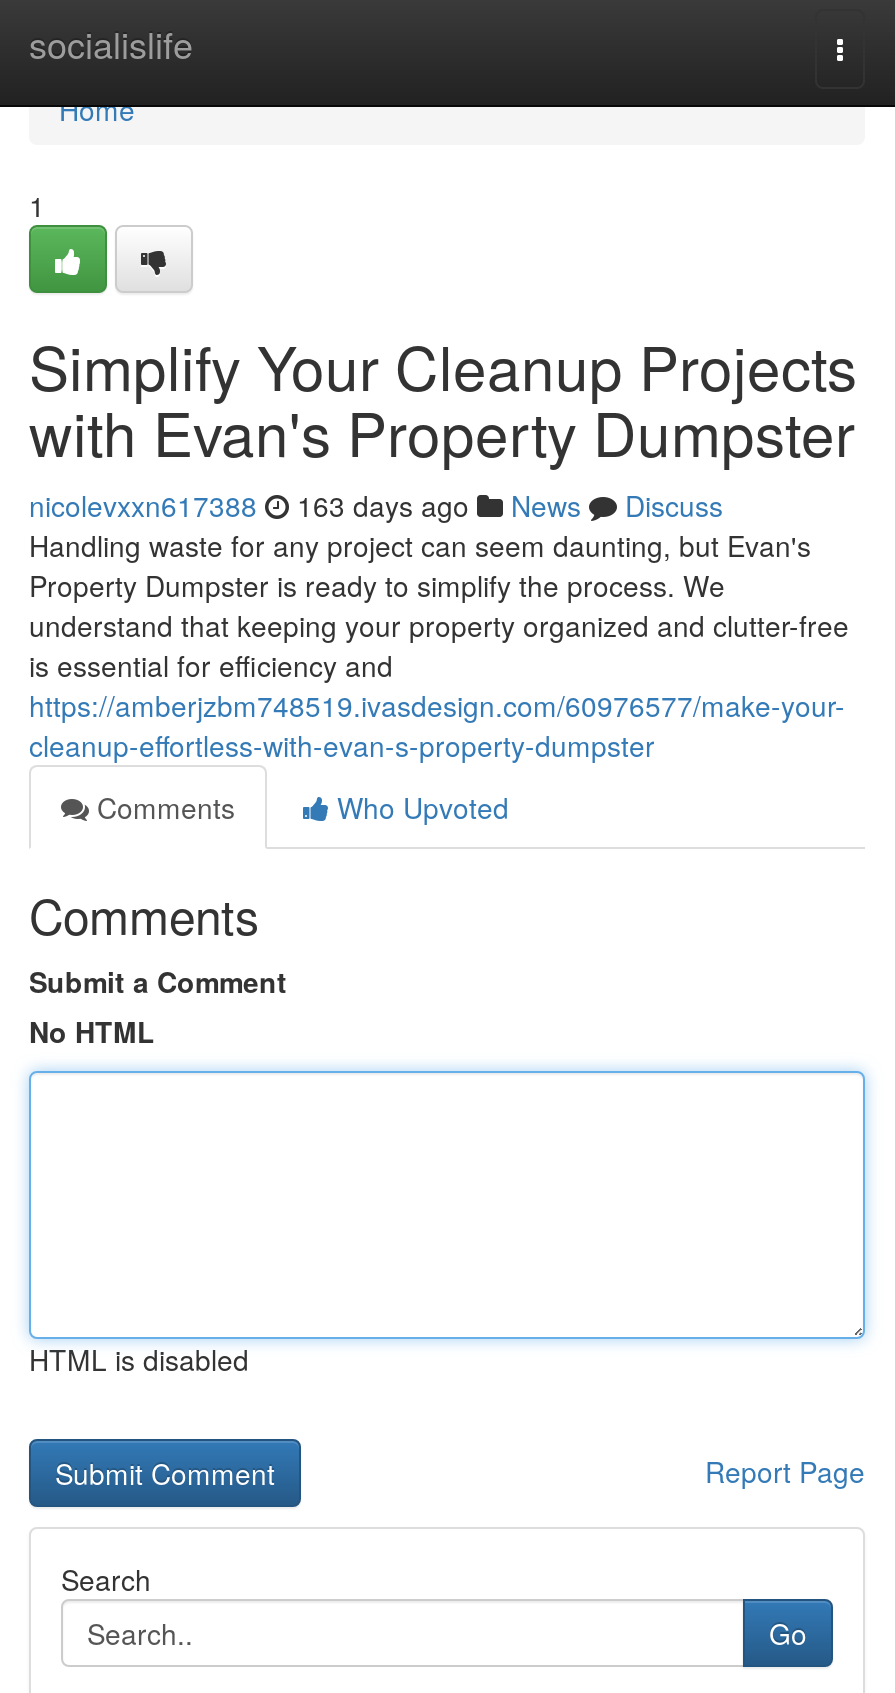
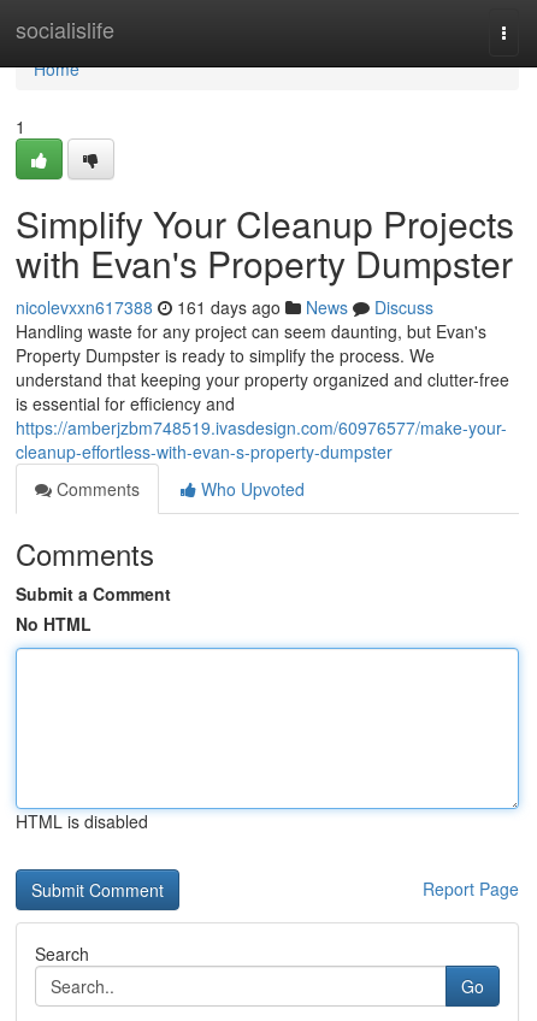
- nicolevxxn617388 163 days ago News Discuss
+ nicolevxxn617388 161 days ago News Discuss
